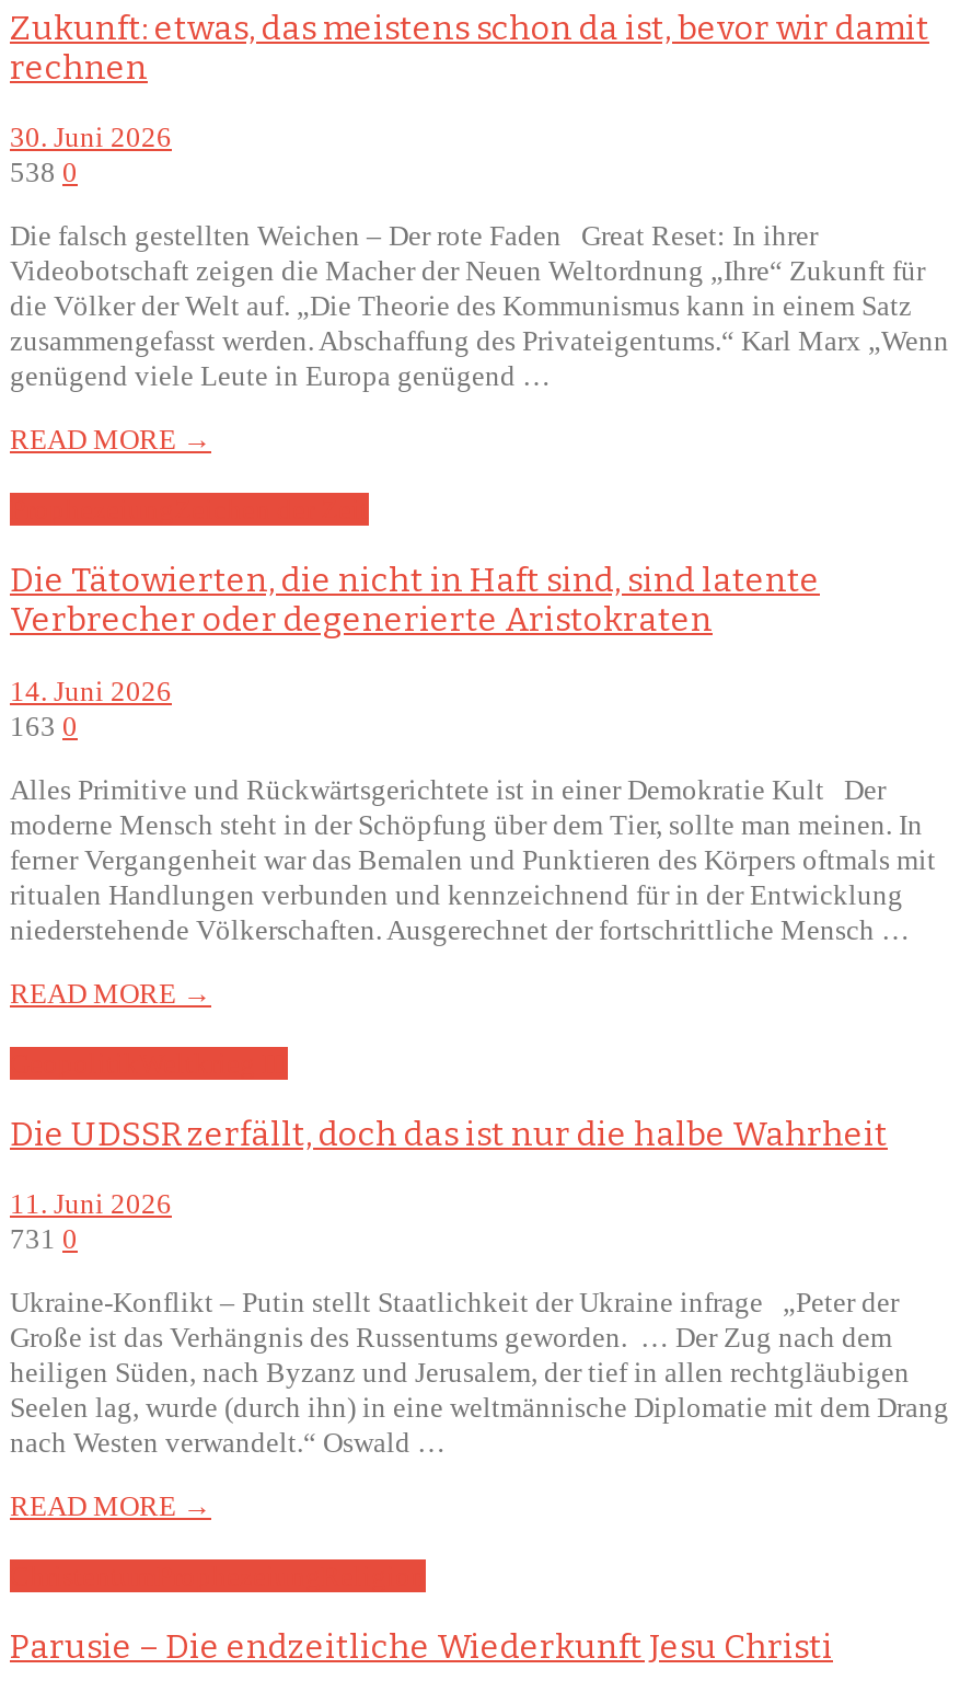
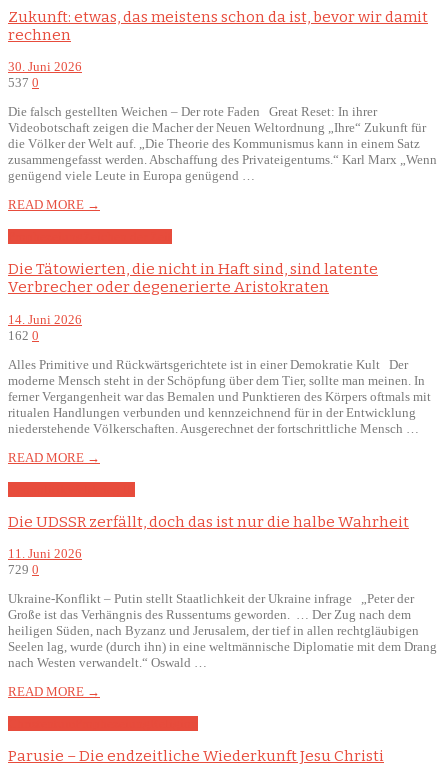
- 538 0
+ 537 0

- 163 0
+ 162 0

- 731 0
+ 729 0
